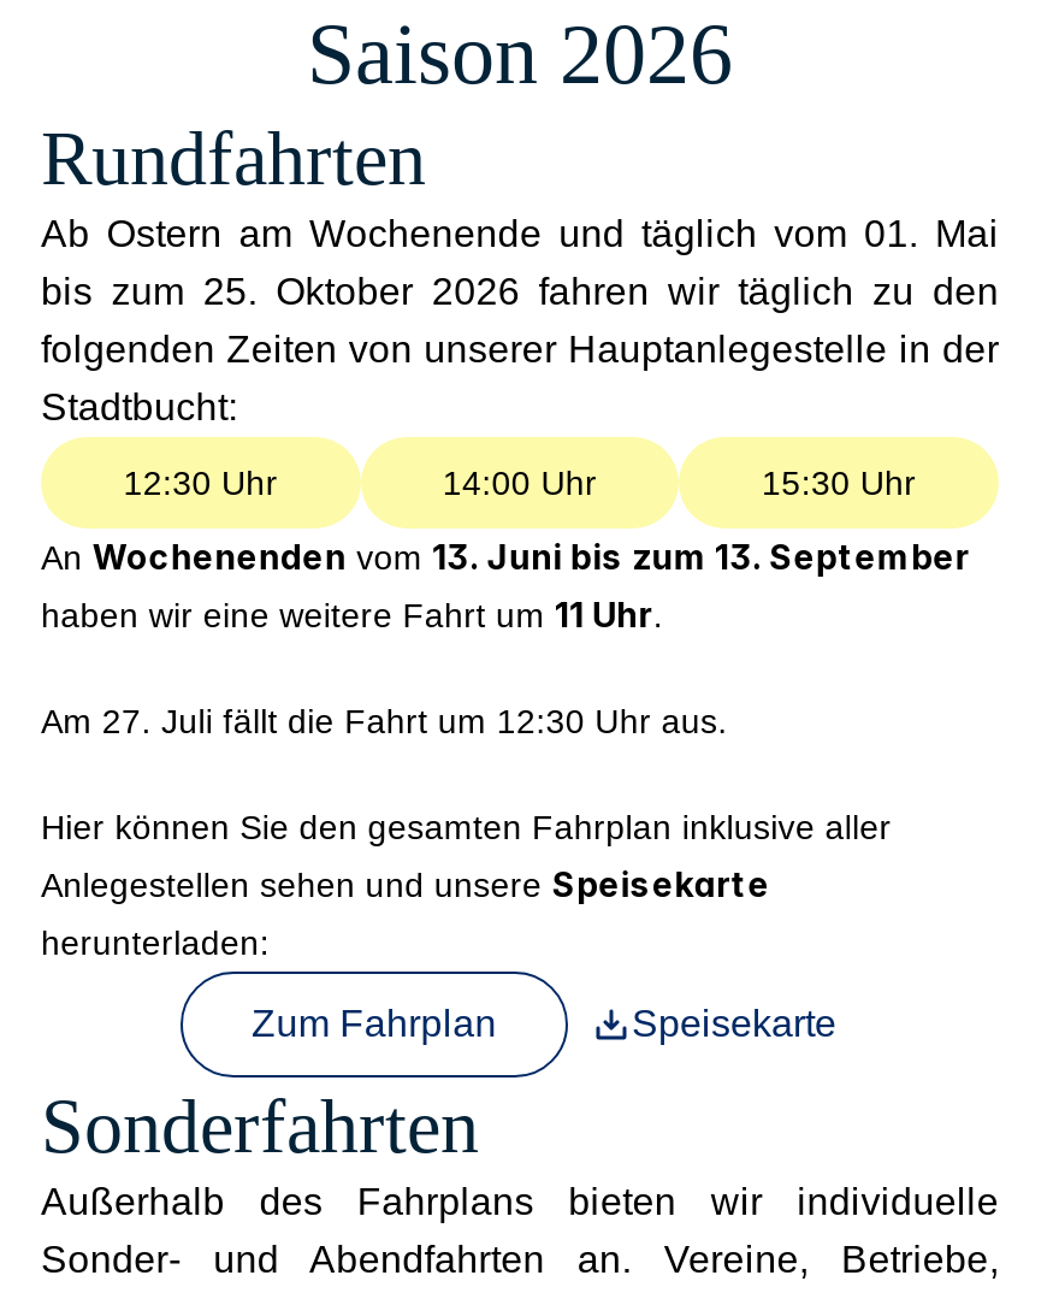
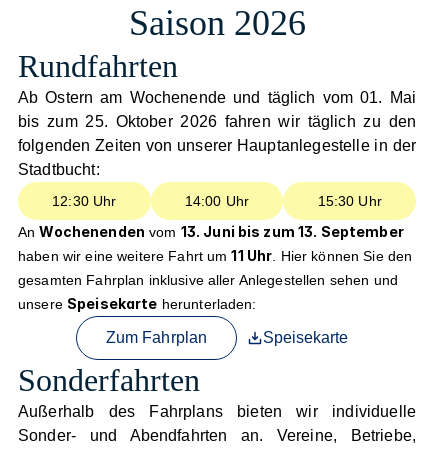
- haben wir eine weitere Fahrt um 11 Uhr.
- Am 27. Juli fällt die Fahrt um 12:30 Uhr aus.
- Hier können Sie den gesamten Fahrplan inklusive aller
- Anlegestellen sehen und unsere Speisekarte
- herunterladen:
+ haben wir eine weitere Fahrt um 11 Uhr. Hier können Sie den
+ gesamten Fahrplan inklusive aller Anlegestellen sehen und
+ unsere Speisekarte herunterladen:
